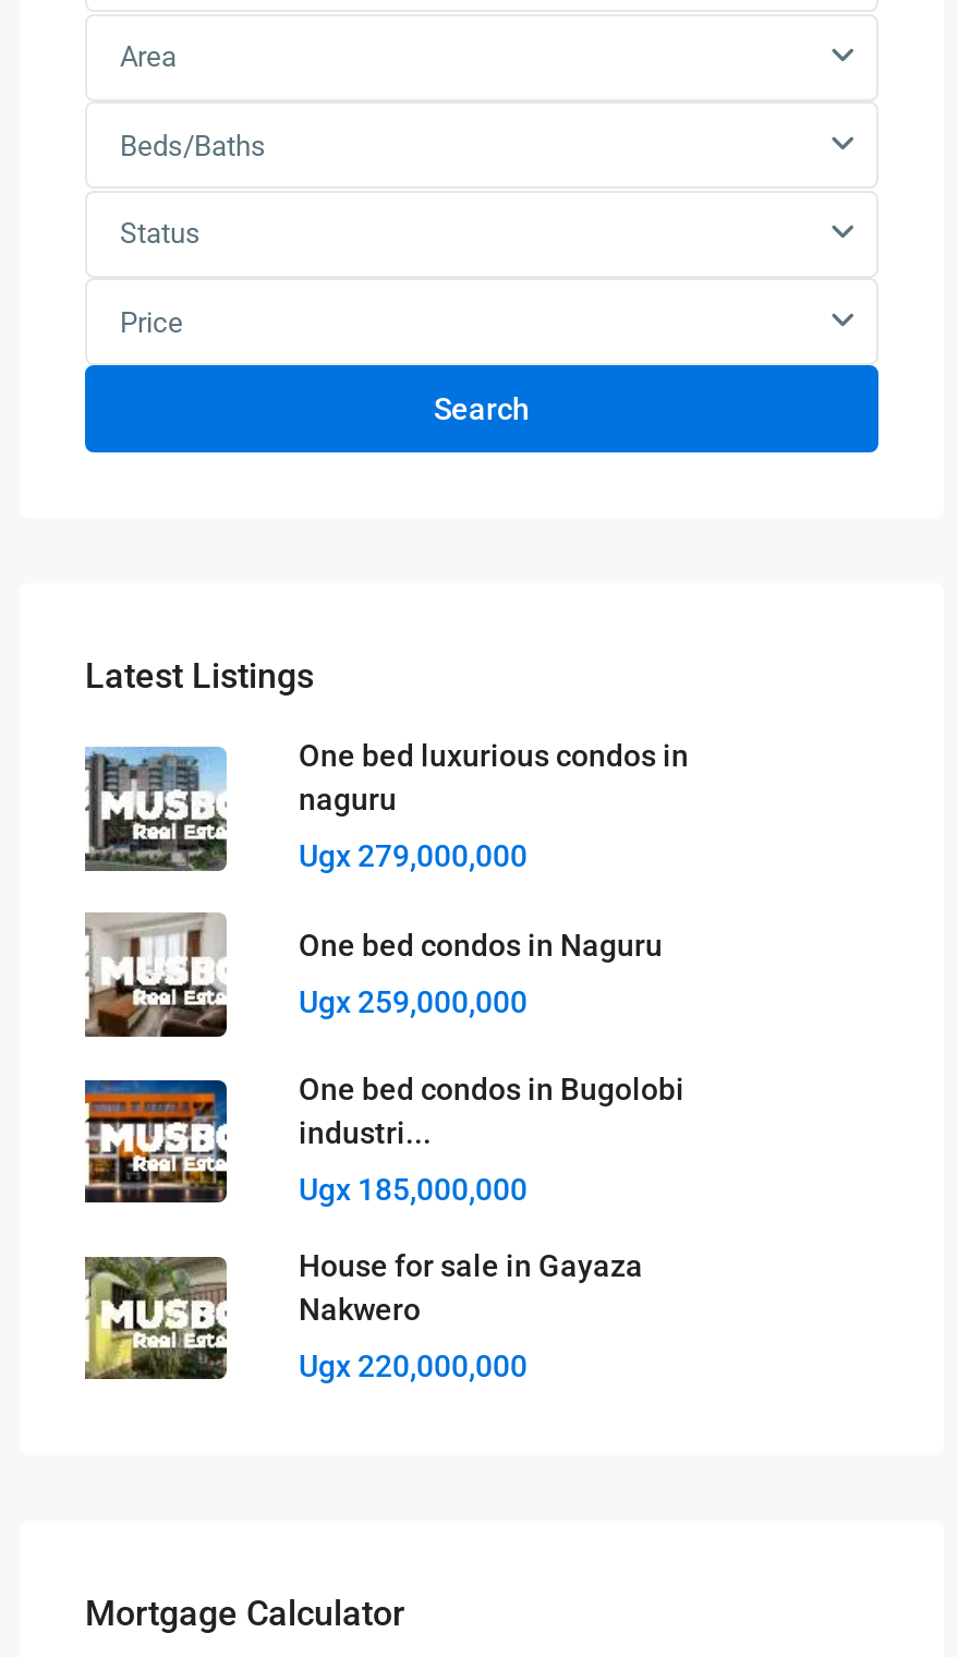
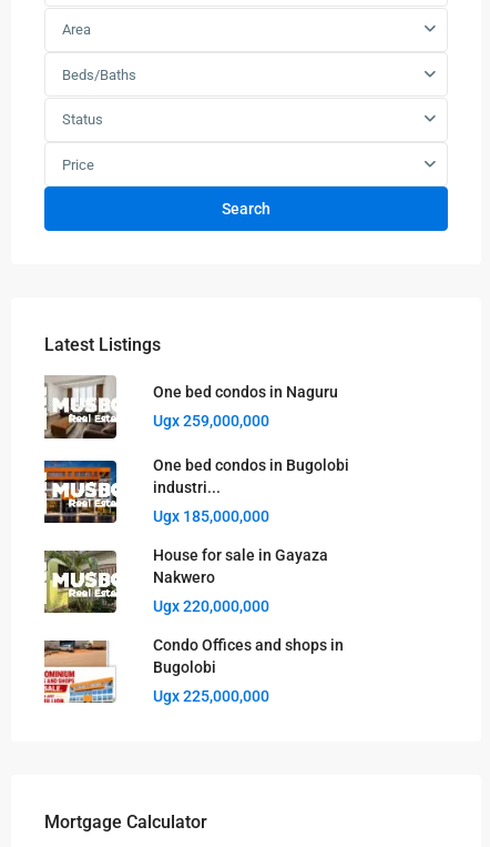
- [image]
- One bed luxurious condos in
- naguru
- Ugx 279,000,000

moved up: [image] | One bed condos in Naguru | Ugx 259,000,000 | ... | Nakwero | Ugx 220,000,000

+ [image]
+ Condo Offices and shops in
+ Bugolobi
+ Ugx 225,000,000
